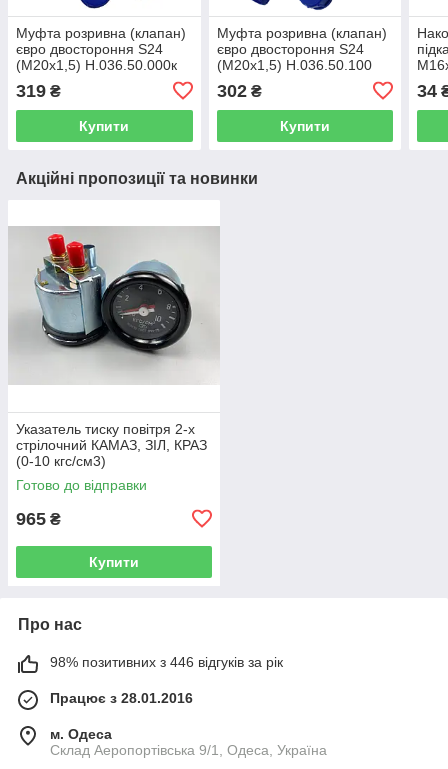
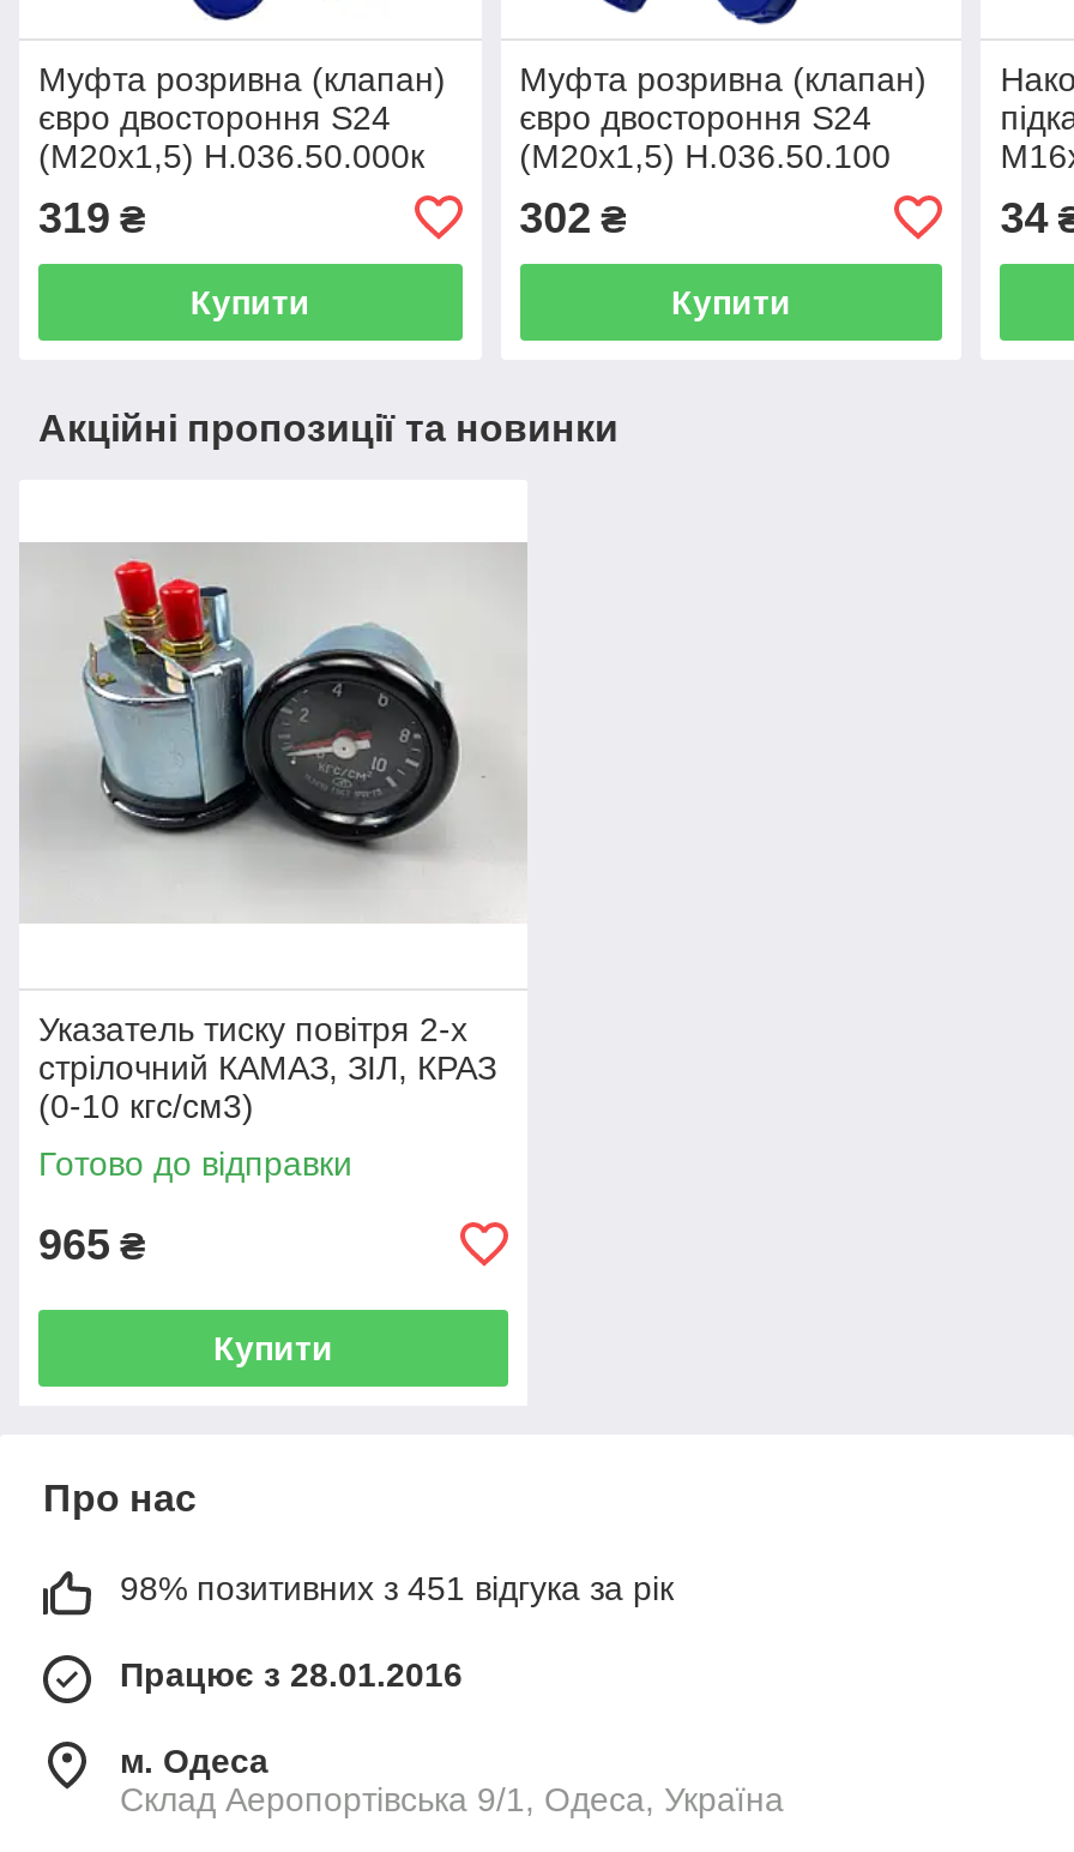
- 98% позитивних з 446 відгуків за рік
+ 98% позитивних з 451 відгука за рік
